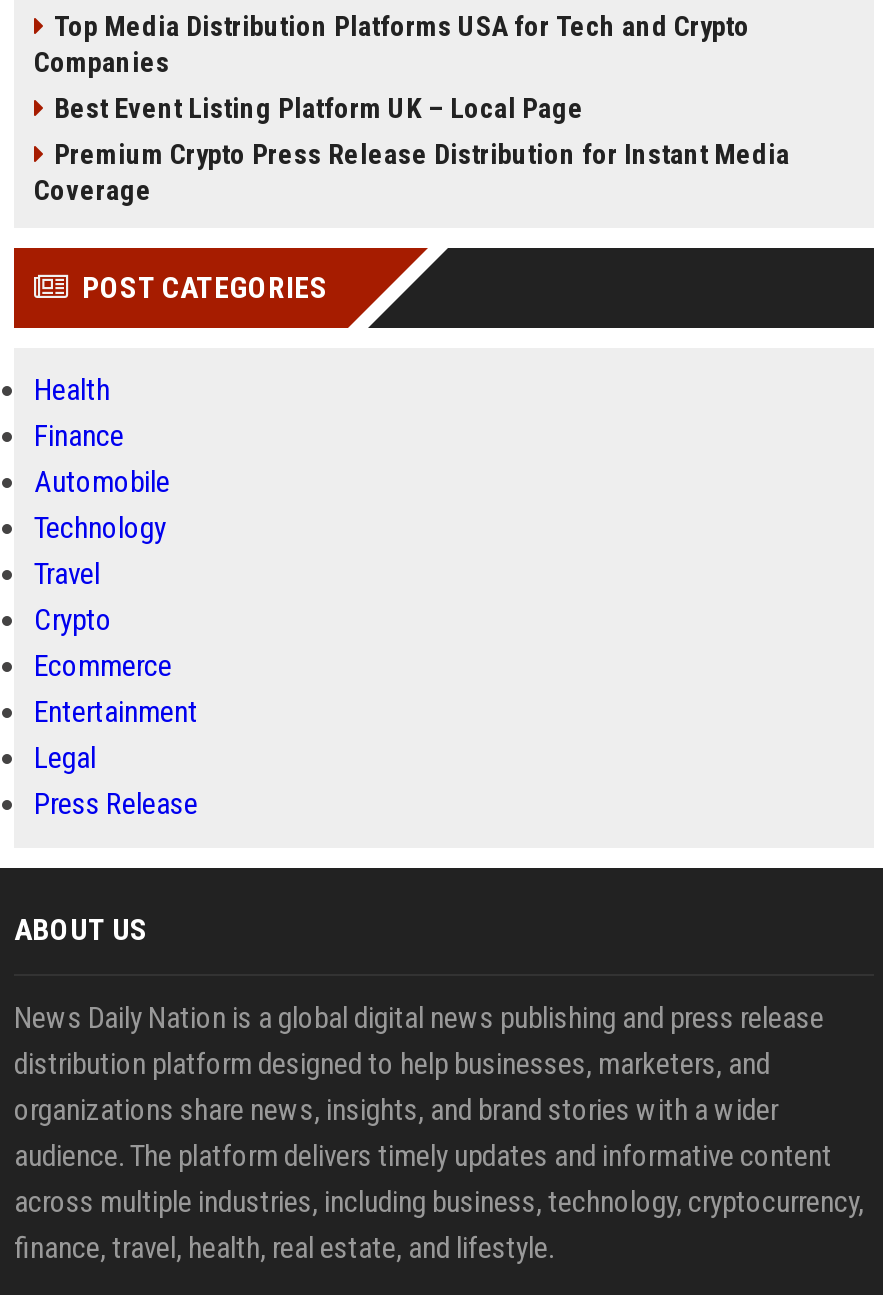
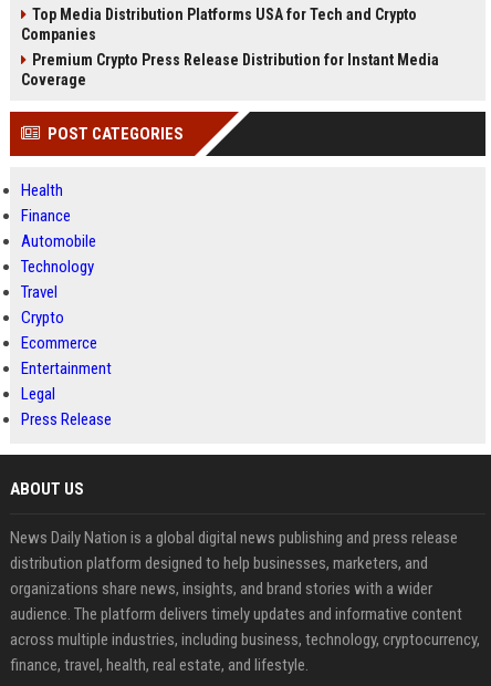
- Best Event Listing Platform UK – Local Page
